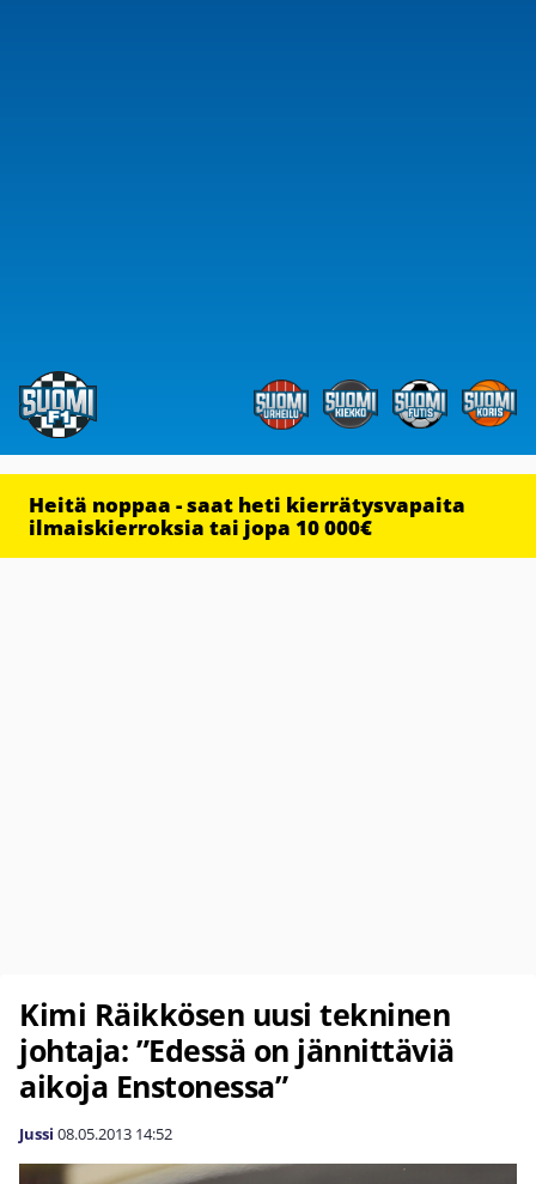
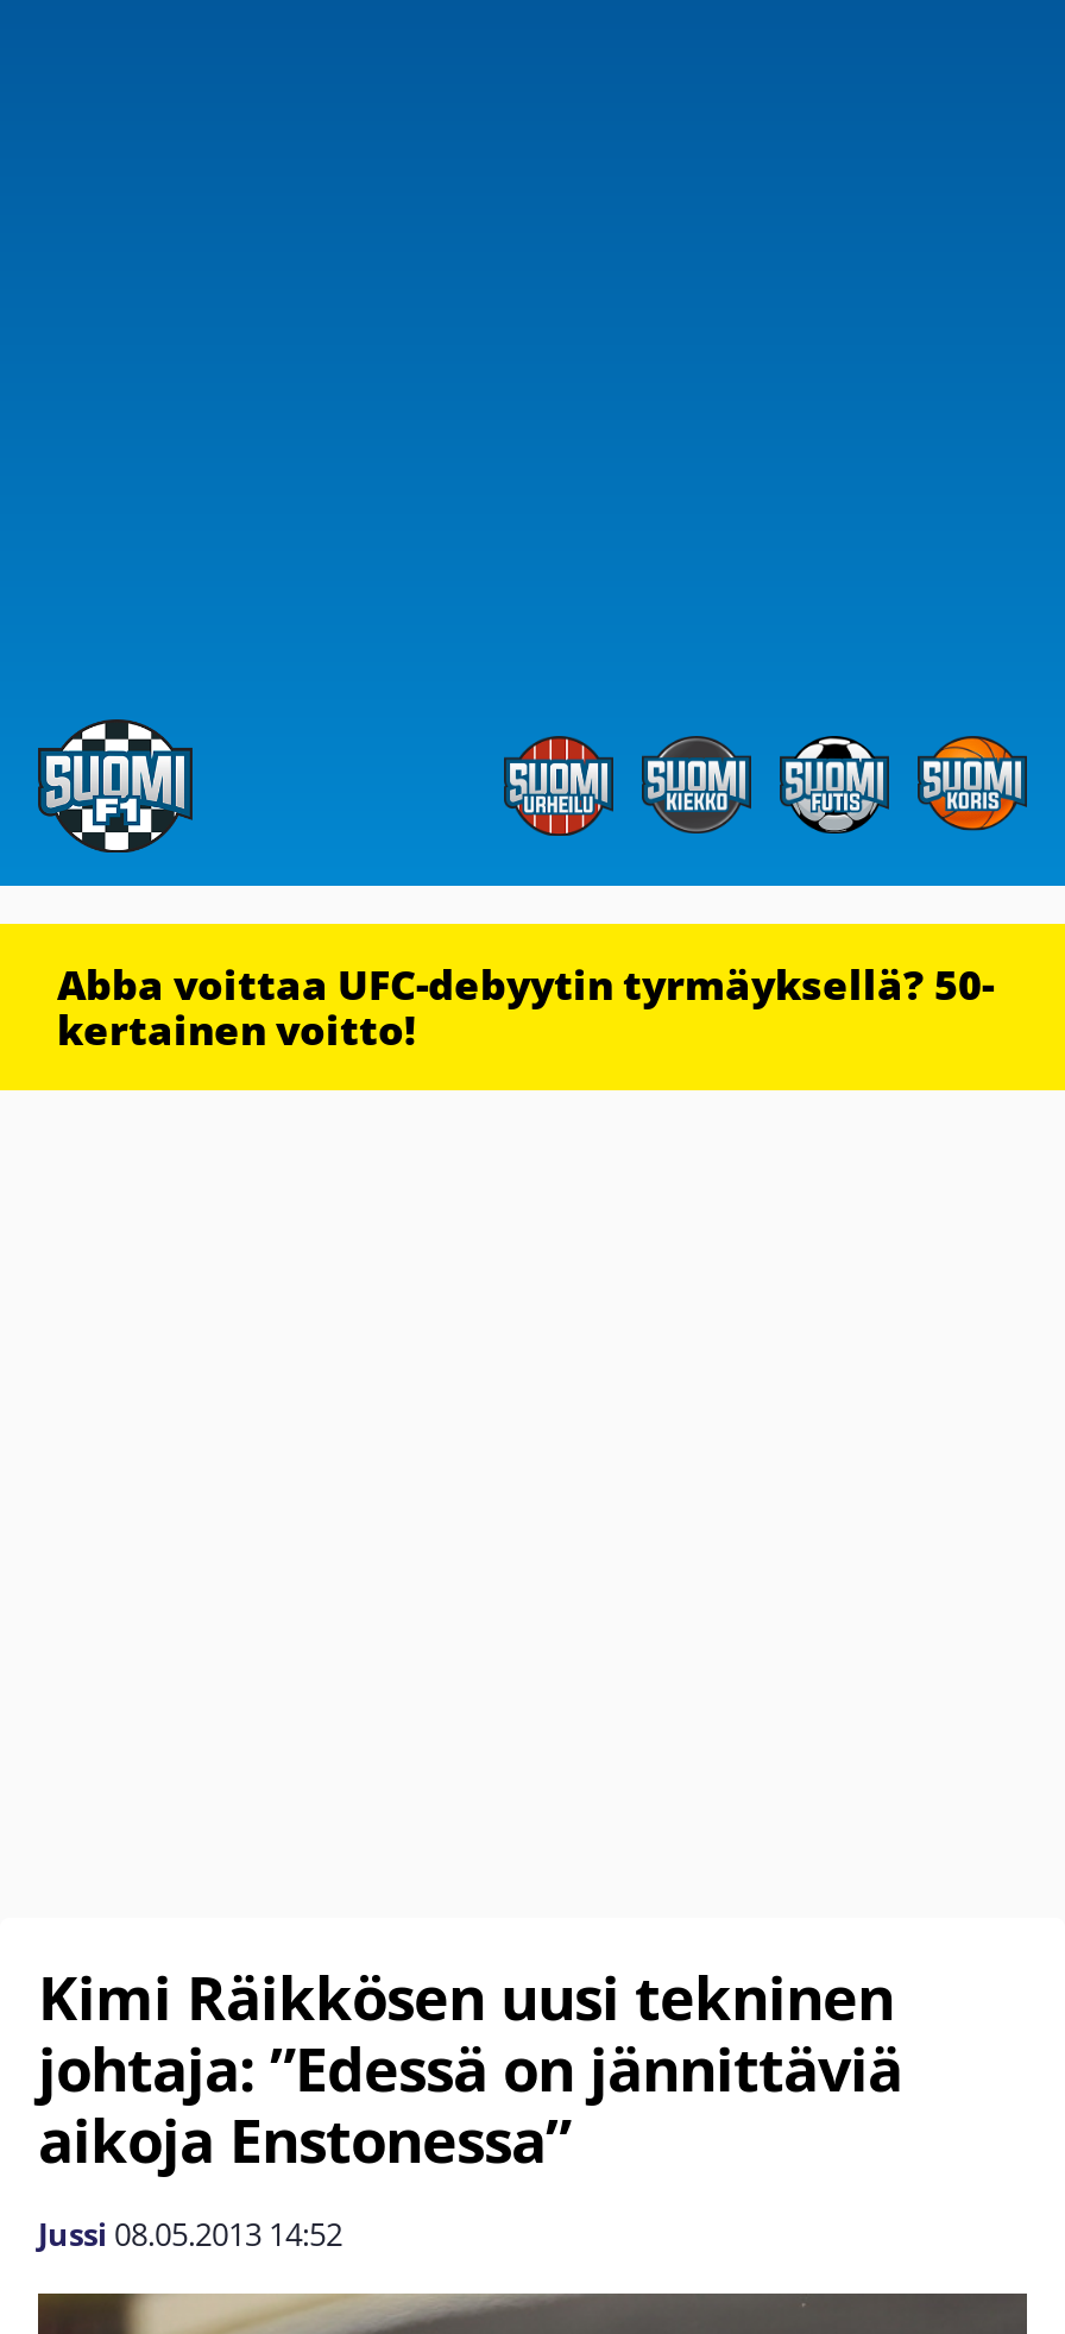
- Heitä noppaa - saat heti kierrätysvapaita
- ilmaiskierroksia tai jopa 10 000€
+ Abba voittaa UFC-debyytin tyrmäyksellä? 50-
+ kertainen voitto!
